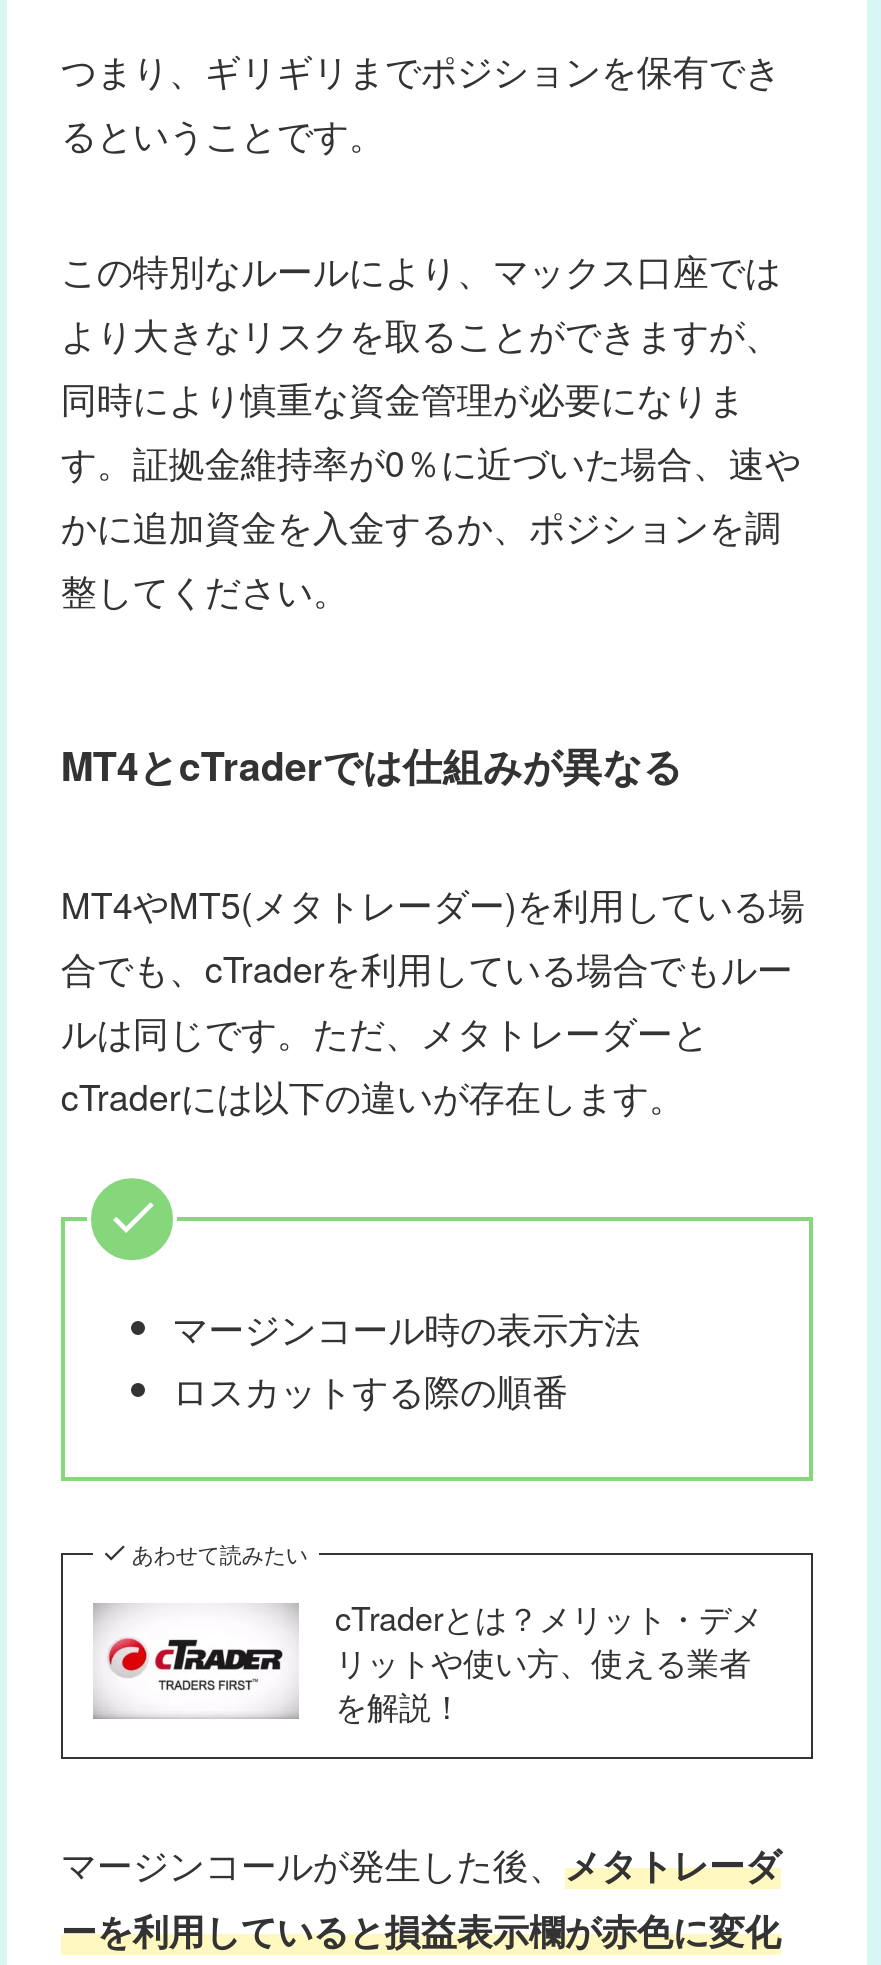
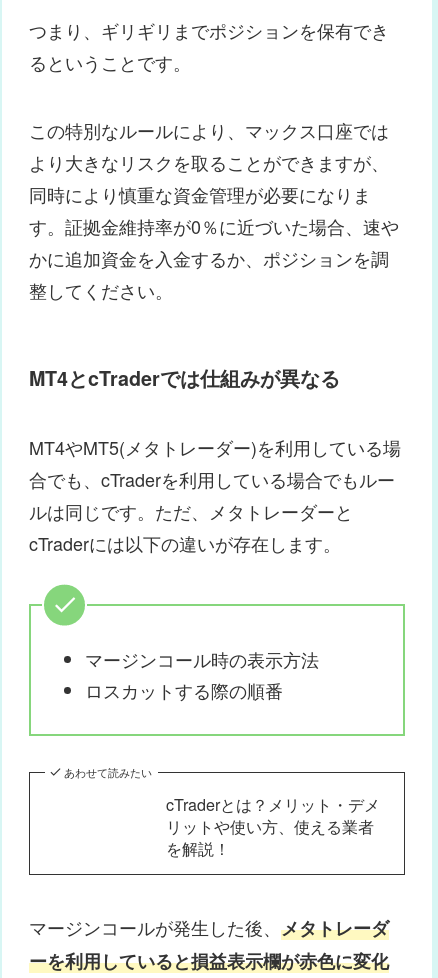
- [image]
